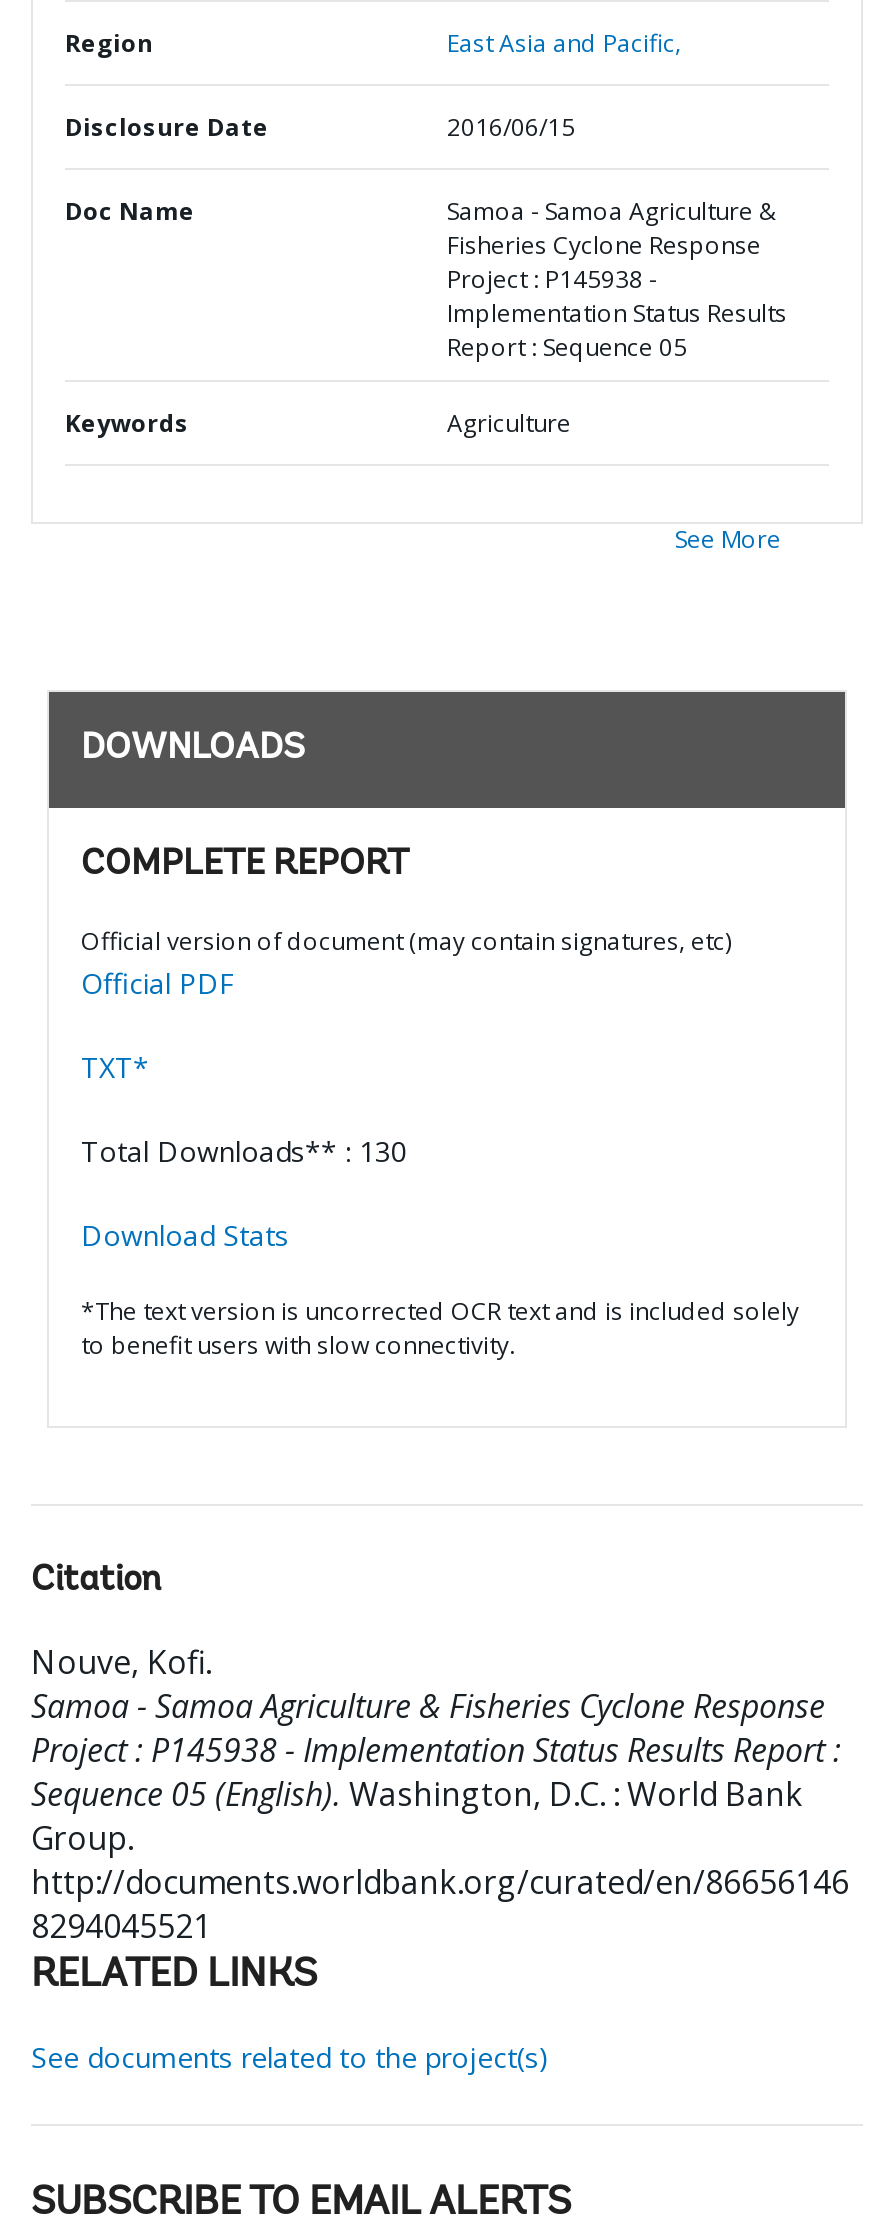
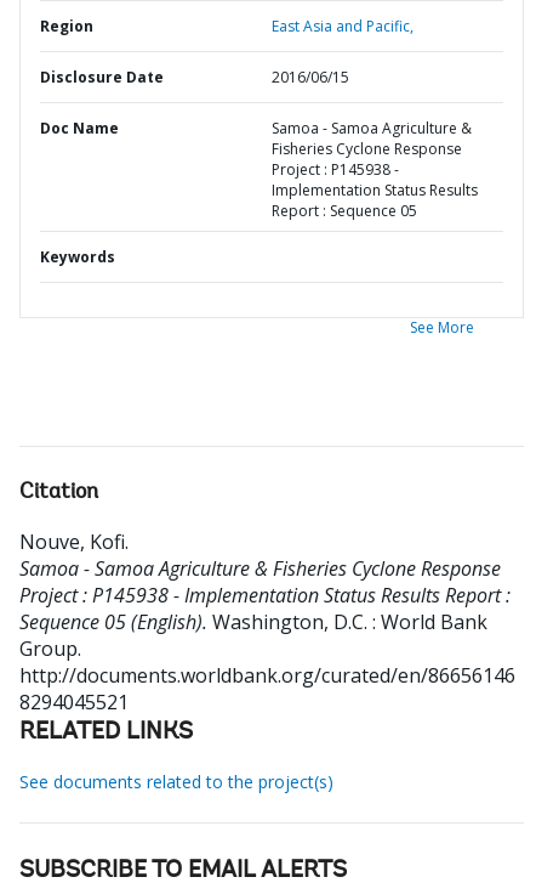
- Agriculture

- DOWNLOADS
- COMPLETE REPORT
- Official version of document (may contain signatures, etc)
- Official PDF
- TXT*
- Total Downloads** : 130
- Download Stats
- *The text version is uncorrected OCR text and is included solely
- to benefit users with slow connectivity.
